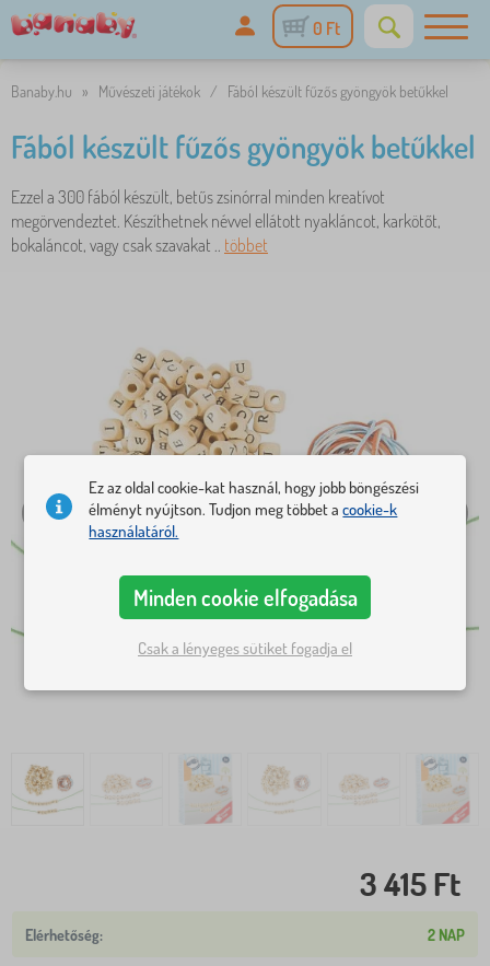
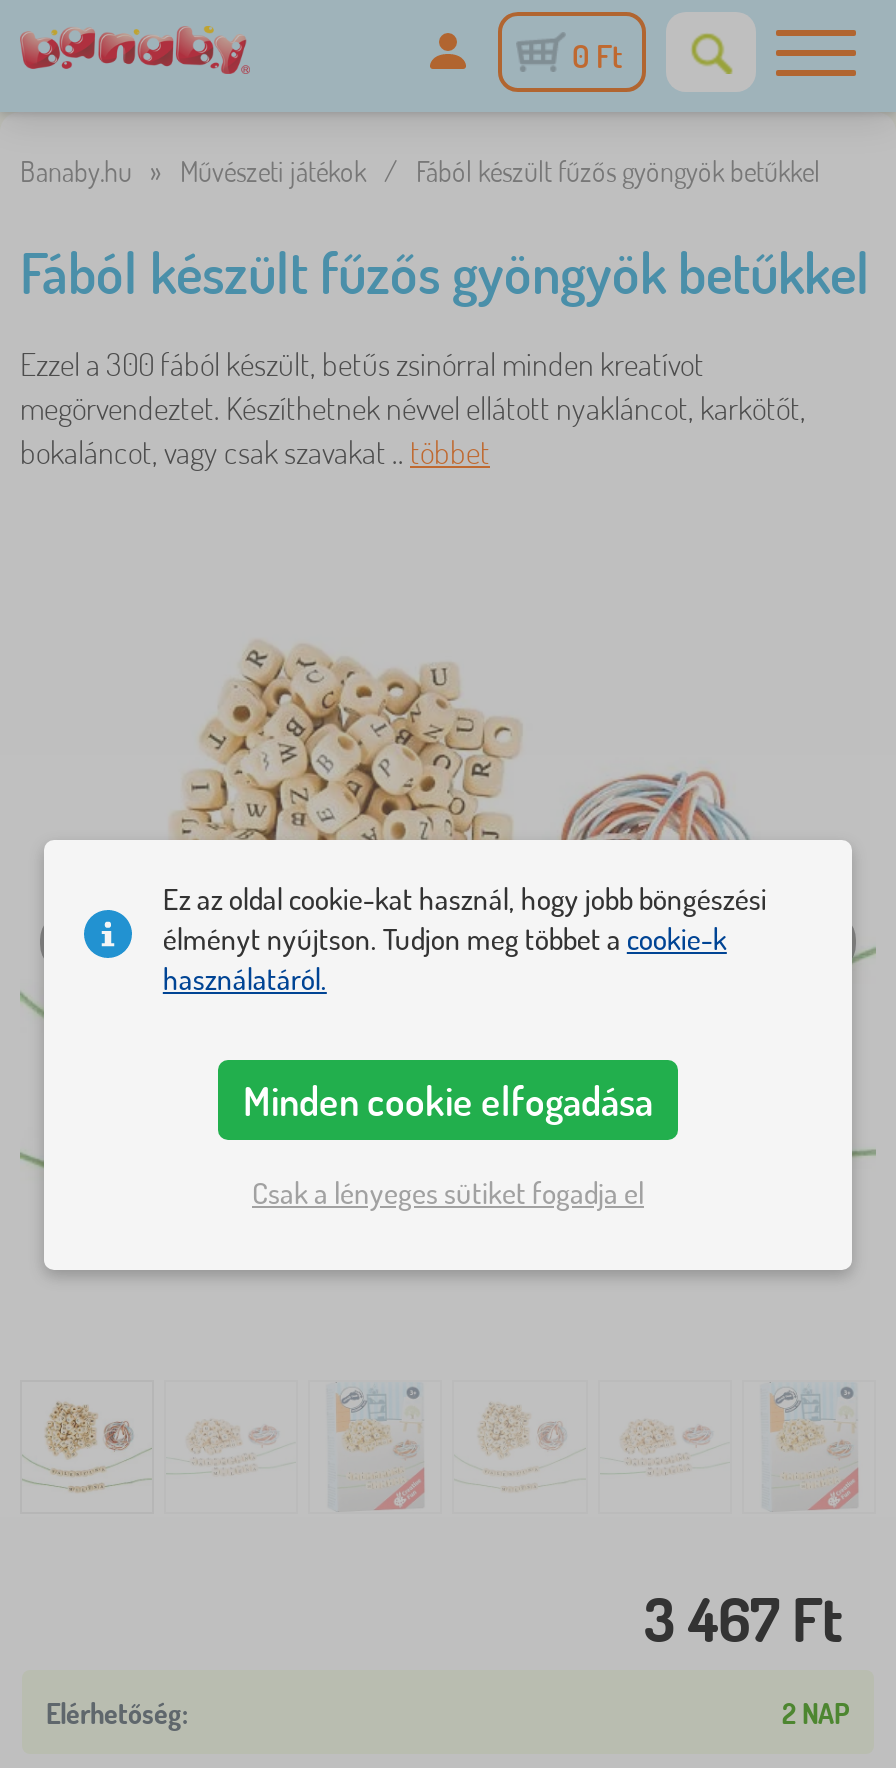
- 3 415 Ft
+ 3 467 Ft
